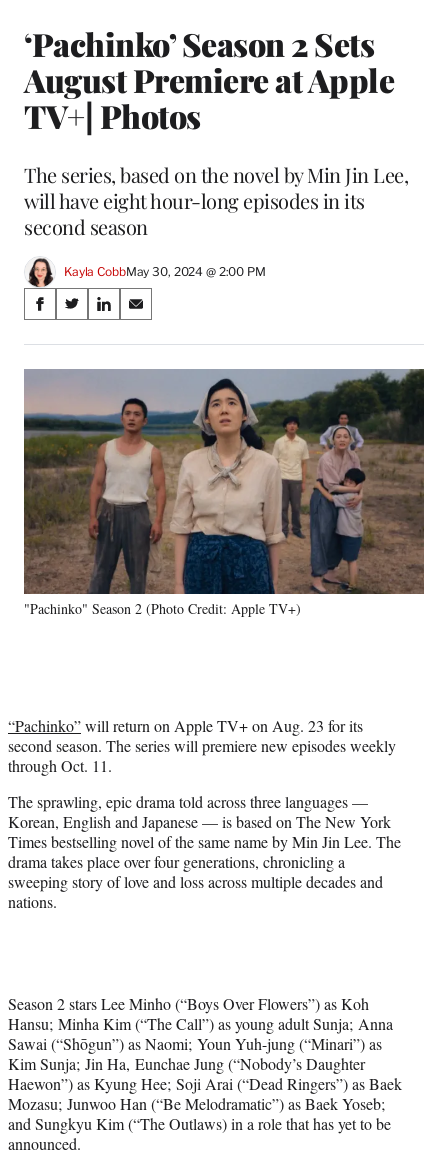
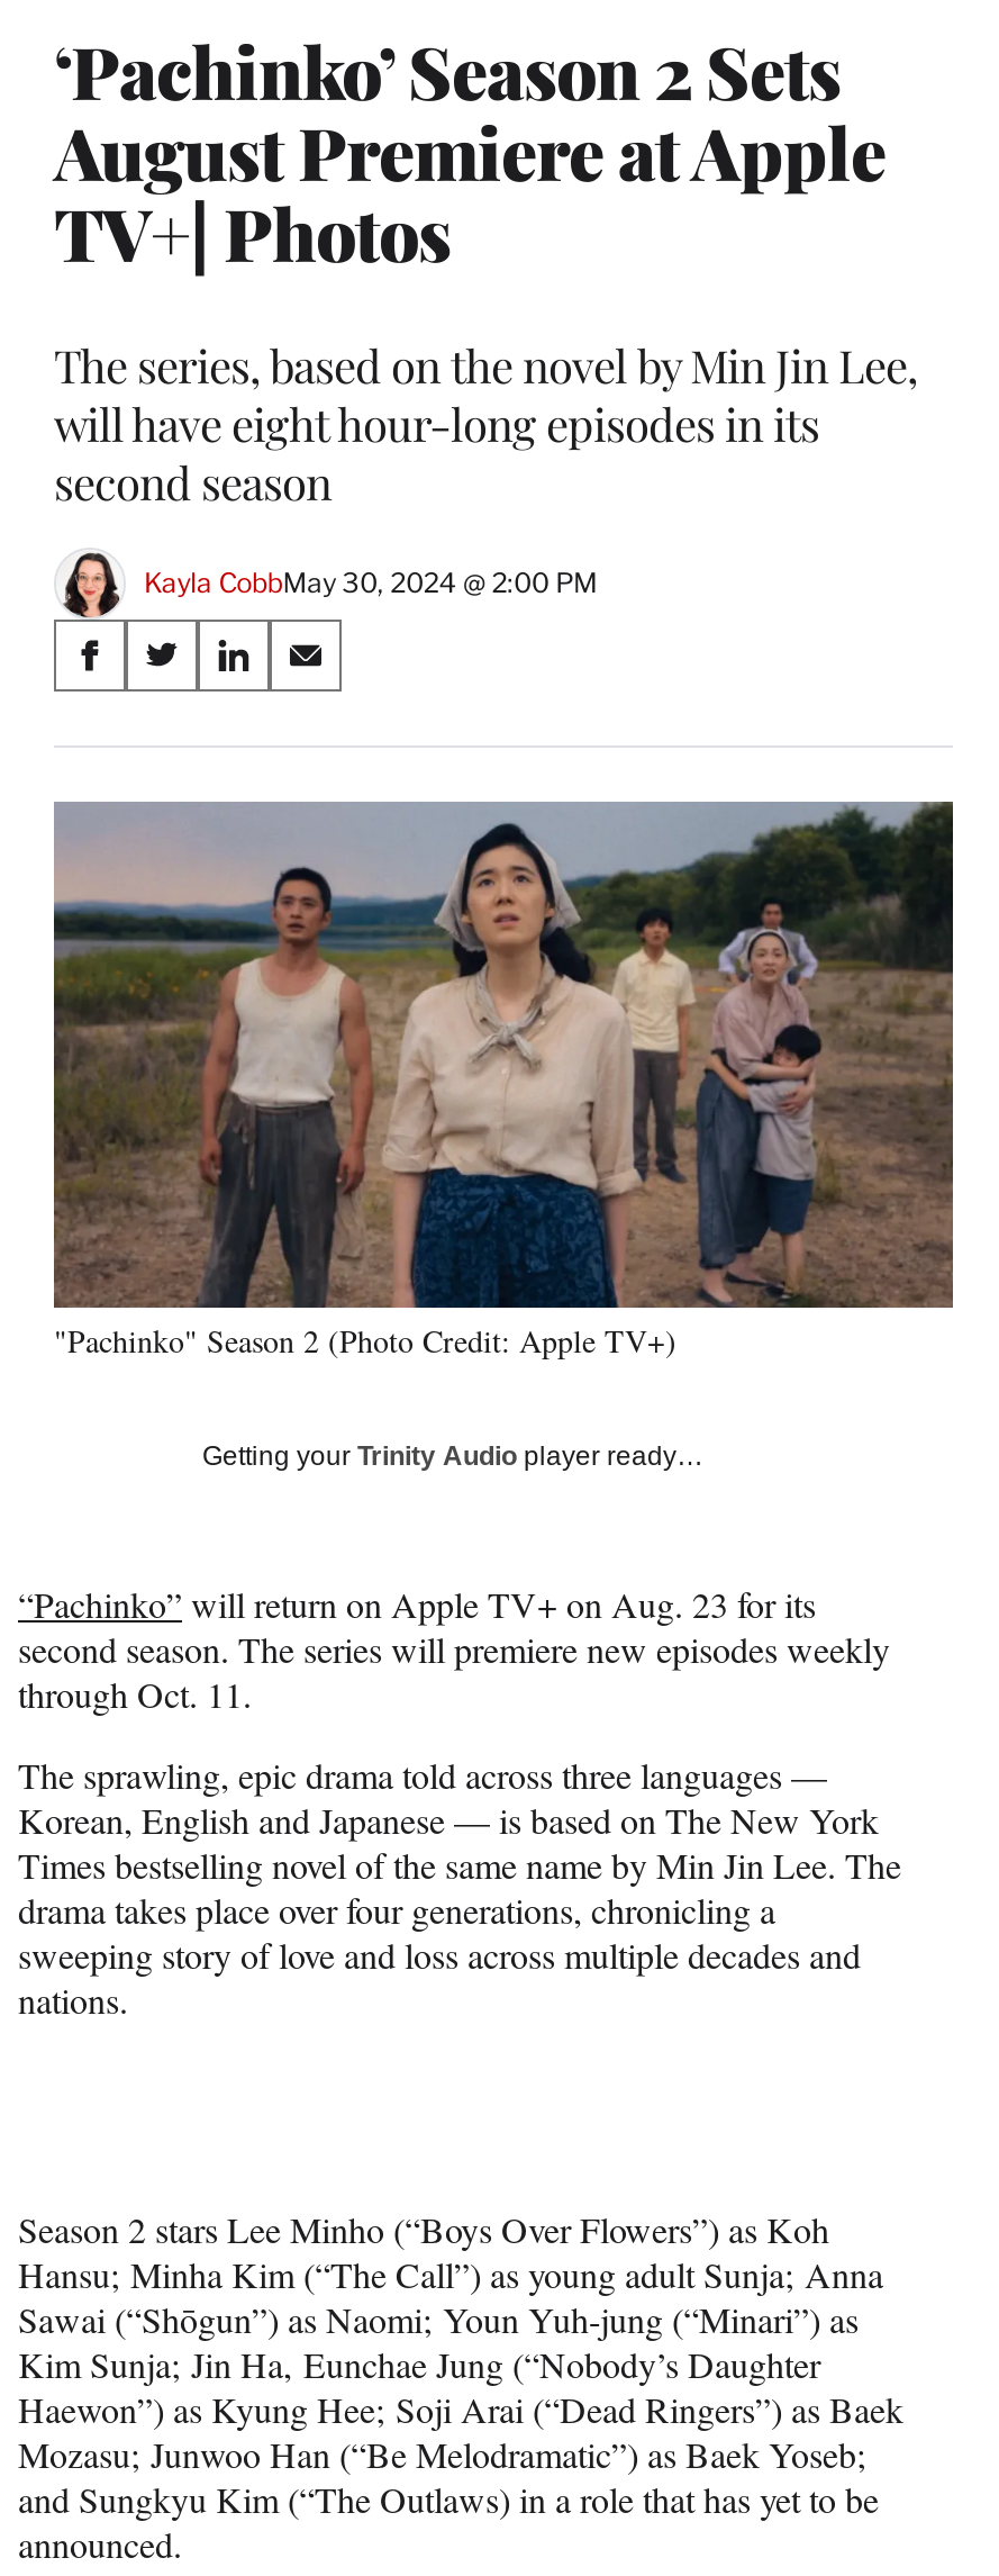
+ Getting your Trinity Audio player ready…
